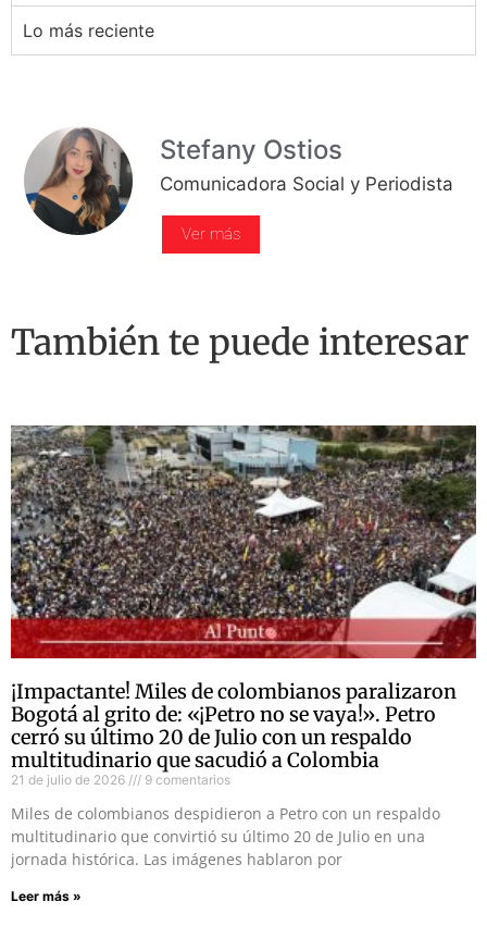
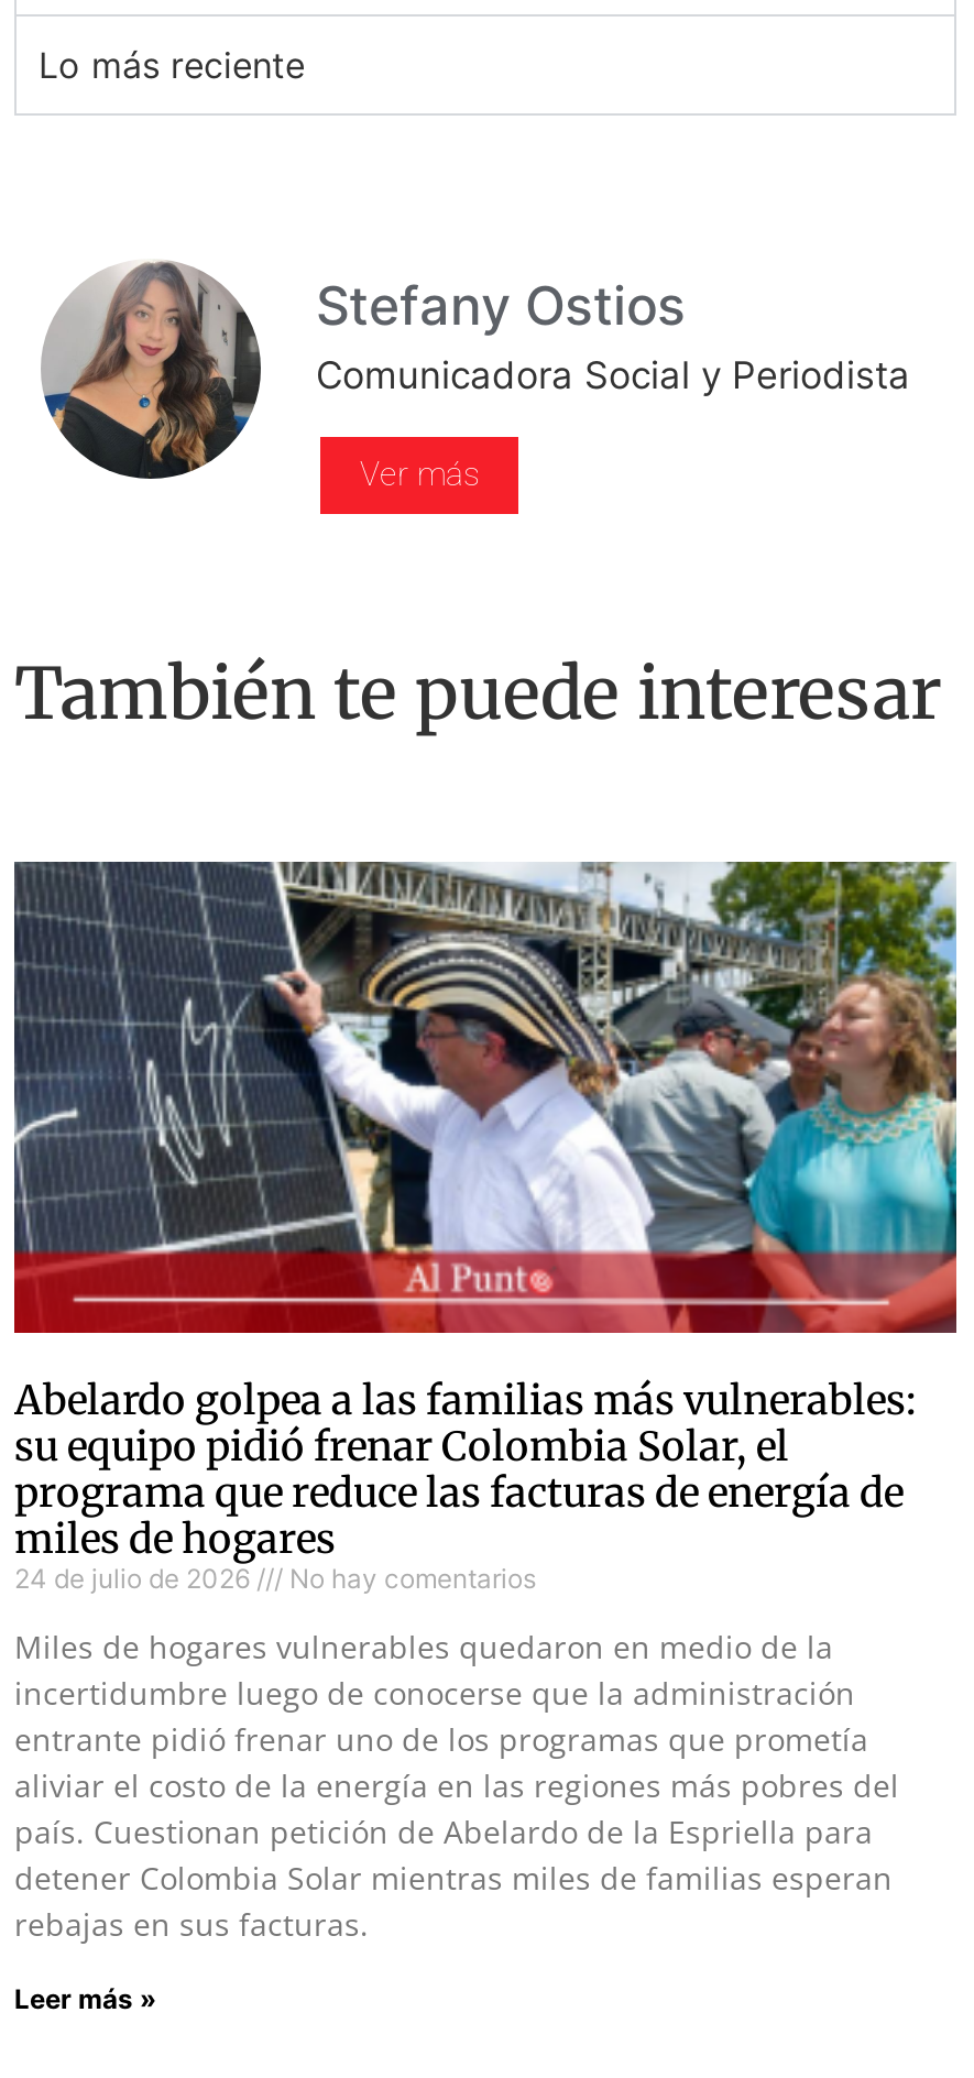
- [image]
- ¡Impactante! Miles de colombianos paralizaron
- Bogotá al grito de: «¡Petro no se vaya!». Petro
- cerró su último 20 de Julio con un respaldo
- multitudinario que sacudió a Colombia
- 21 de julio de 2026
- 9 comentarios
+ [image]
+ Abelardo golpea a las familias más vulnerables:
+ su equipo pidió frenar Colombia Solar, el
+ programa que reduce las facturas de energía de
+ miles de hogares
+ 24 de julio de 2026
+ No hay comentarios

- Miles de colombianos despidieron a Petro con un respaldo
- multitudinario que convirtió su último 20 de Julio en una
- jornada histórica. Las imágenes hablaron por
+ Miles de hogares vulnerables quedaron en medio de la
+ incertidumbre luego de conocerse que la administración
+ entrante pidió frenar uno de los programas que prometía
+ aliviar el costo de la energía en las regiones más pobres del
+ país. Cuestionan petición de Abelardo de la Espriella para
+ detener Colombia Solar mientras miles de familias esperan
+ rebajas en sus facturas.
